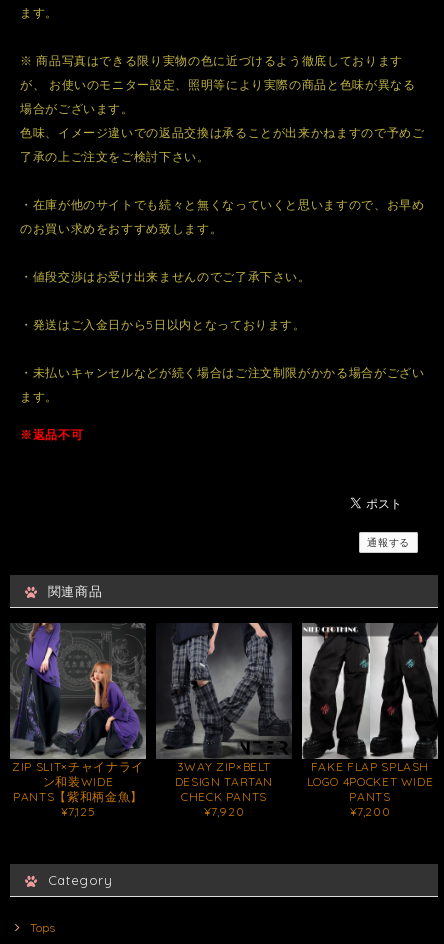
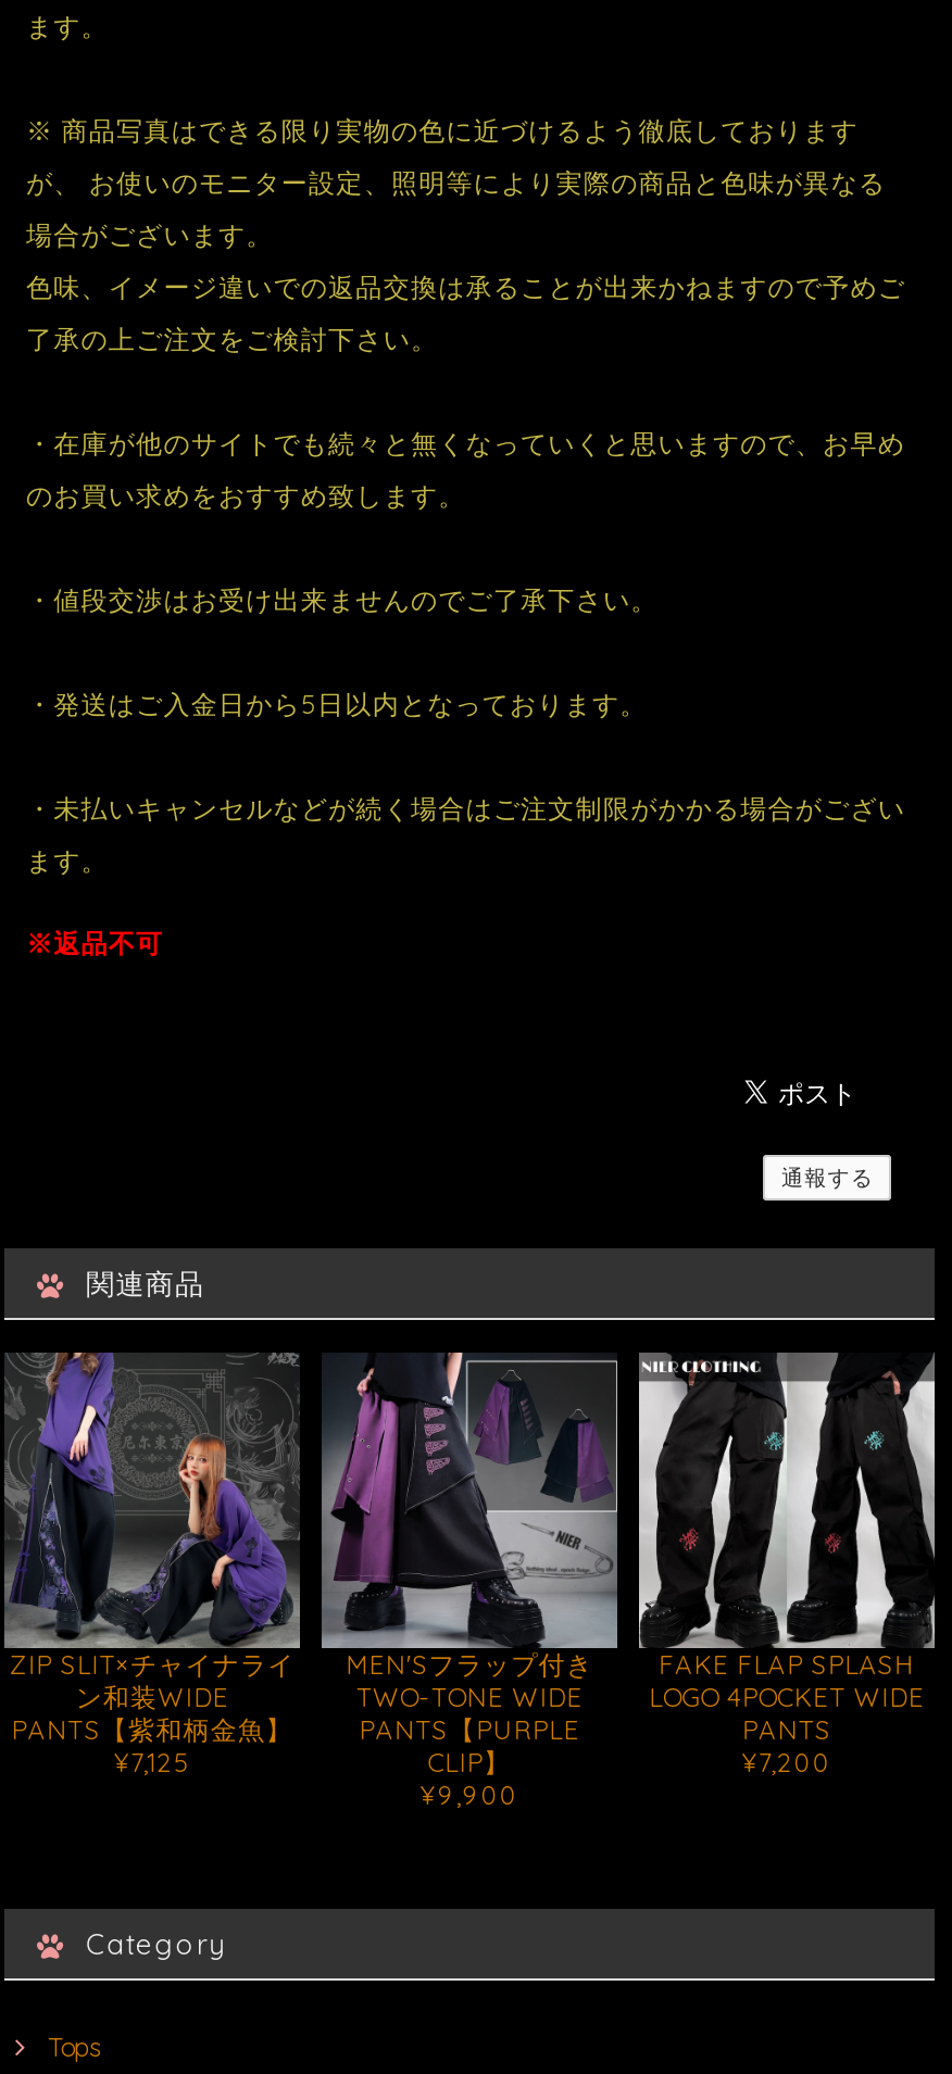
- [image]
- 3WAY ZIP×BELT
- DESIGN TARTAN
- CHECK PANTS
- ¥7,920
+ [image]
+ MEN'Sフラップ付き
+ TWO-TONE WIDE
+ PANTS【PURPLE
+ CLIP】
+ ¥9,900
